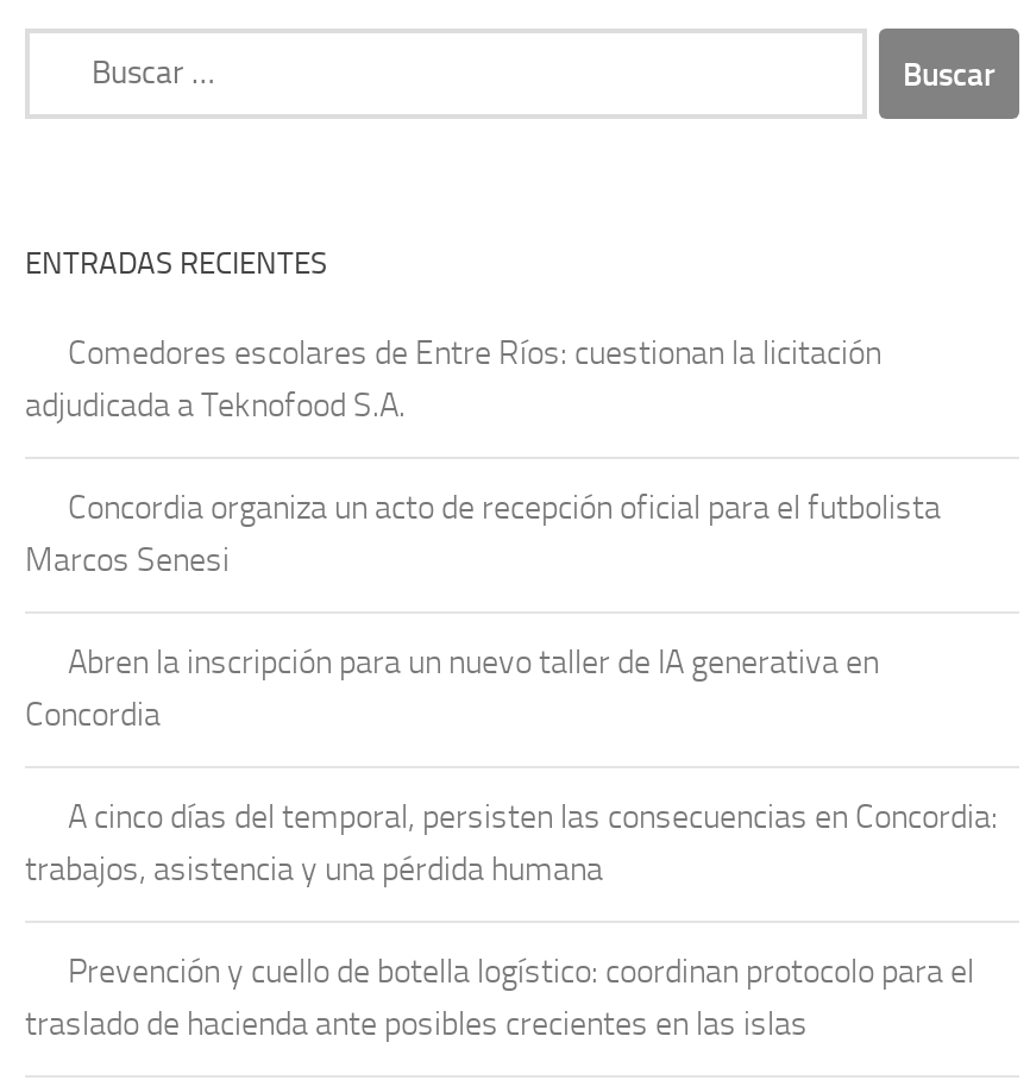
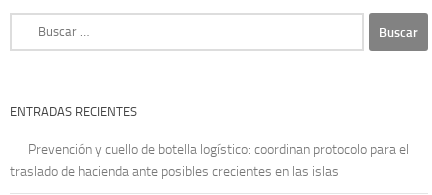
- Comedores escolares de Entre Ríos: cuestionan la licitación
- adjudicada a Teknofood S.A.
- Concordia organiza un acto de recepción oficial para el futbolista
- Marcos Senesi
- Abren la inscripción para un nuevo taller de IA generativa en
- Concordia
- A cinco días del temporal, persisten las consecuencias en Concordia:
- trabajos, asistencia y una pérdida humana
